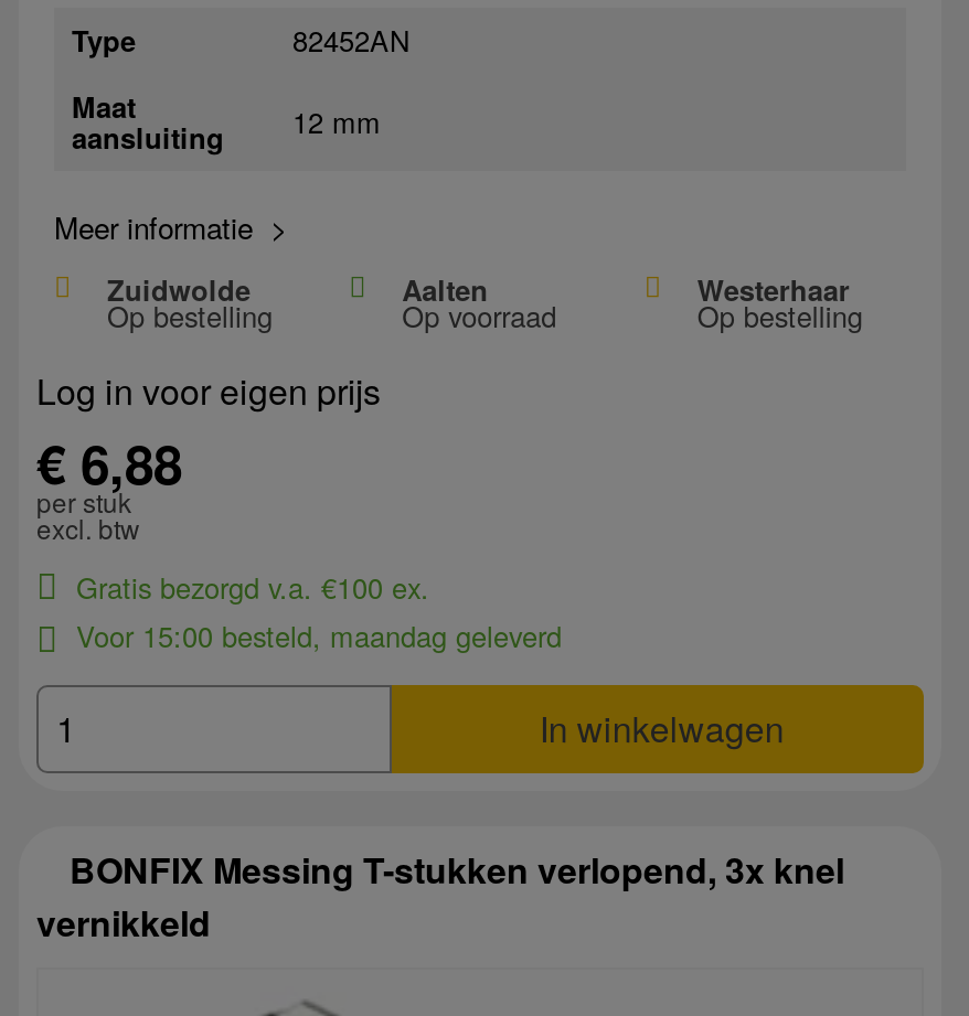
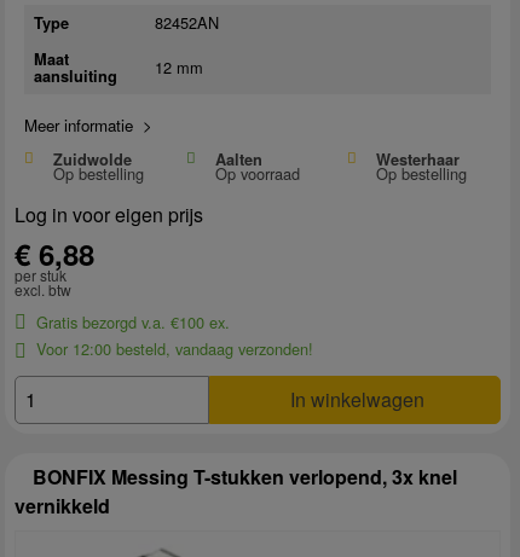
- Voor 15:00 besteld, maandag geleverd
+ Voor 12:00 besteld, vandaag verzonden!
